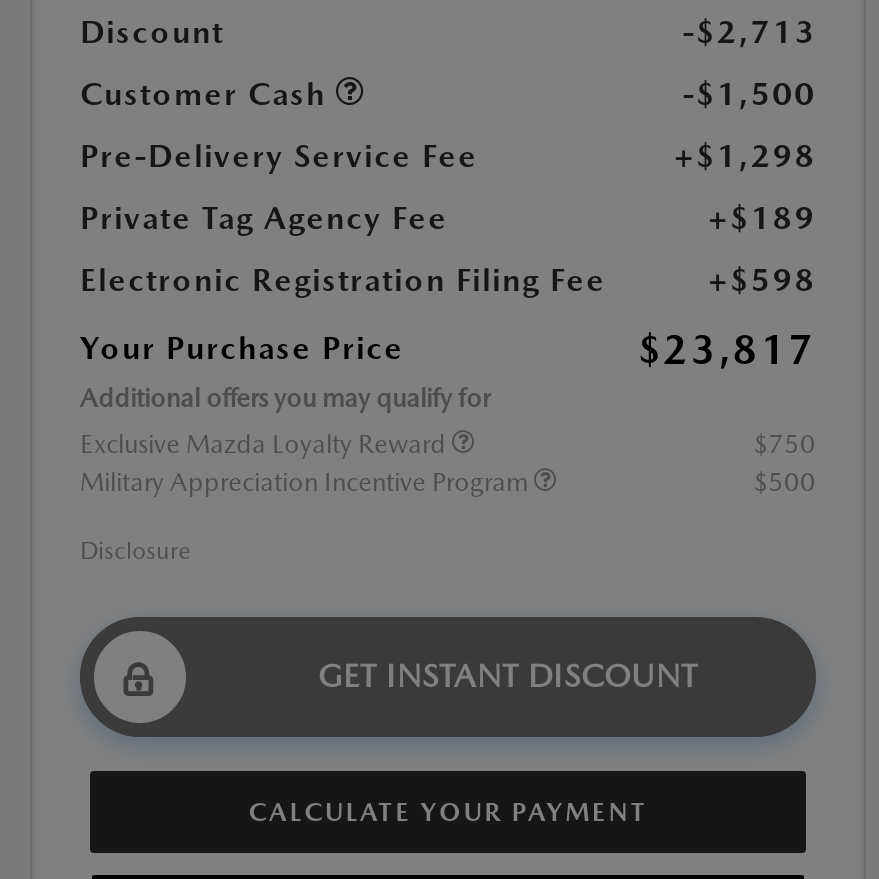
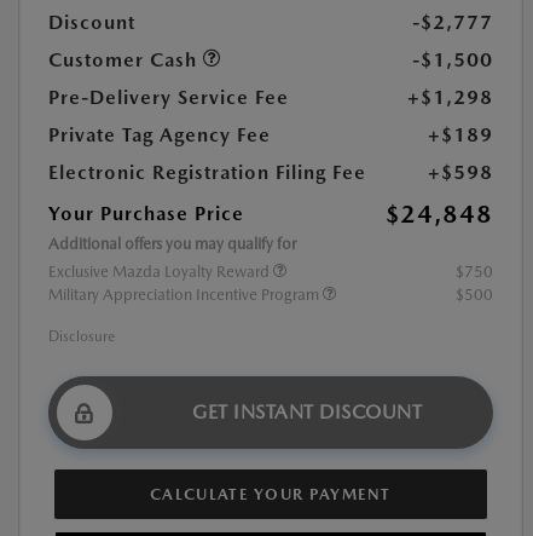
- -$2,713
+ -$2,777

- $23,817
+ $24,848
